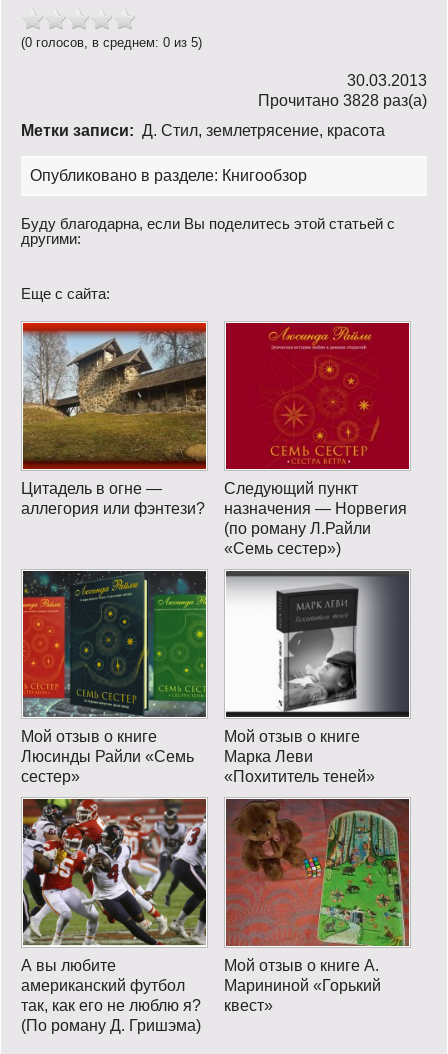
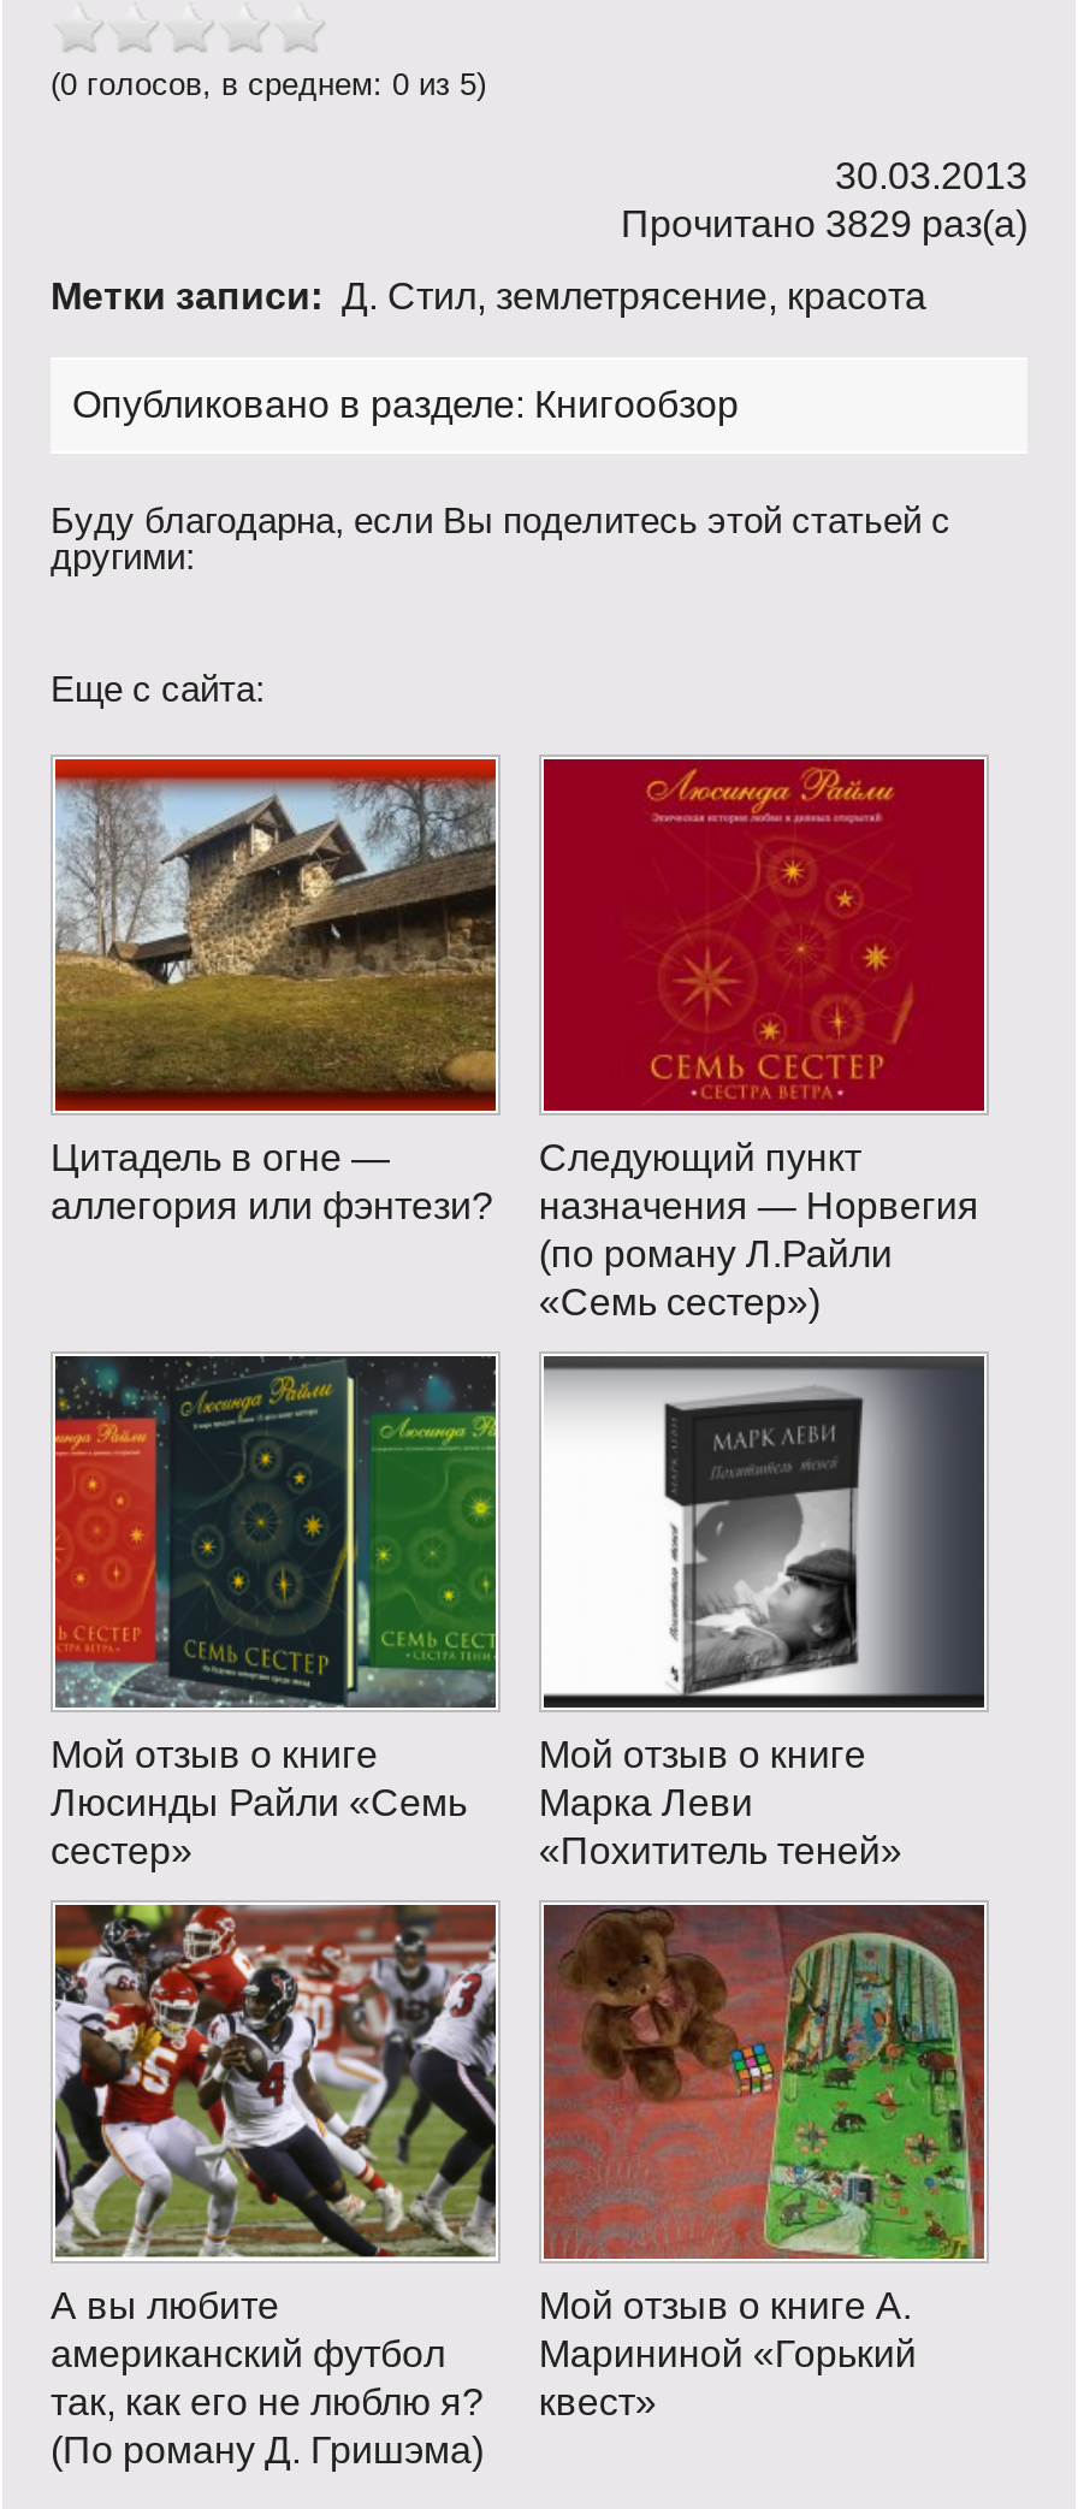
- Прочитано 3828 раз(a)
+ Прочитано 3829 раз(a)
